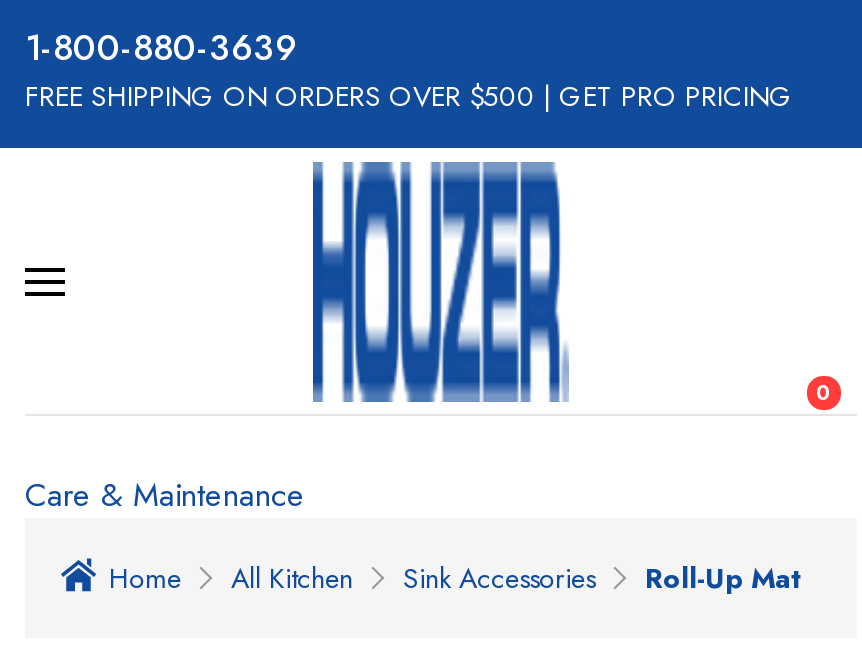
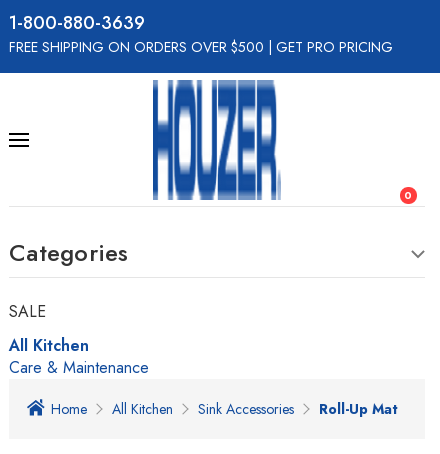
+ Categories
+ SALE
+ All Kitchen
